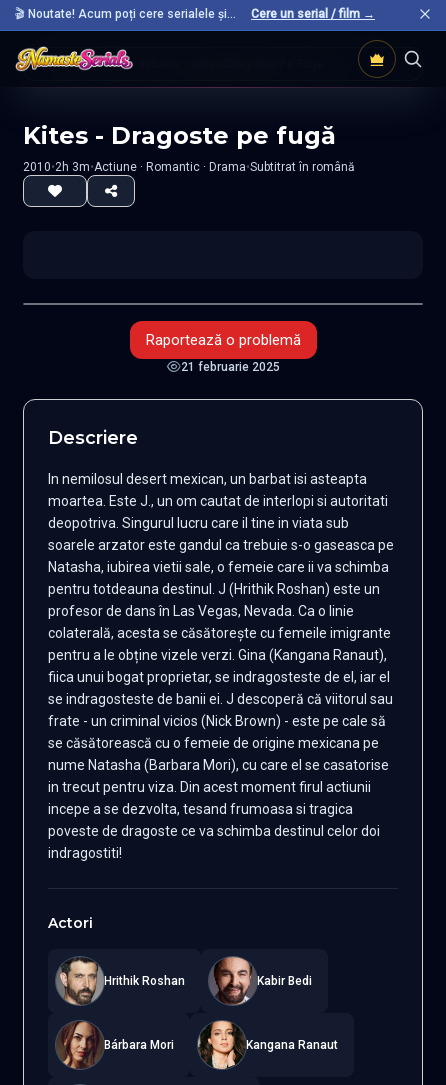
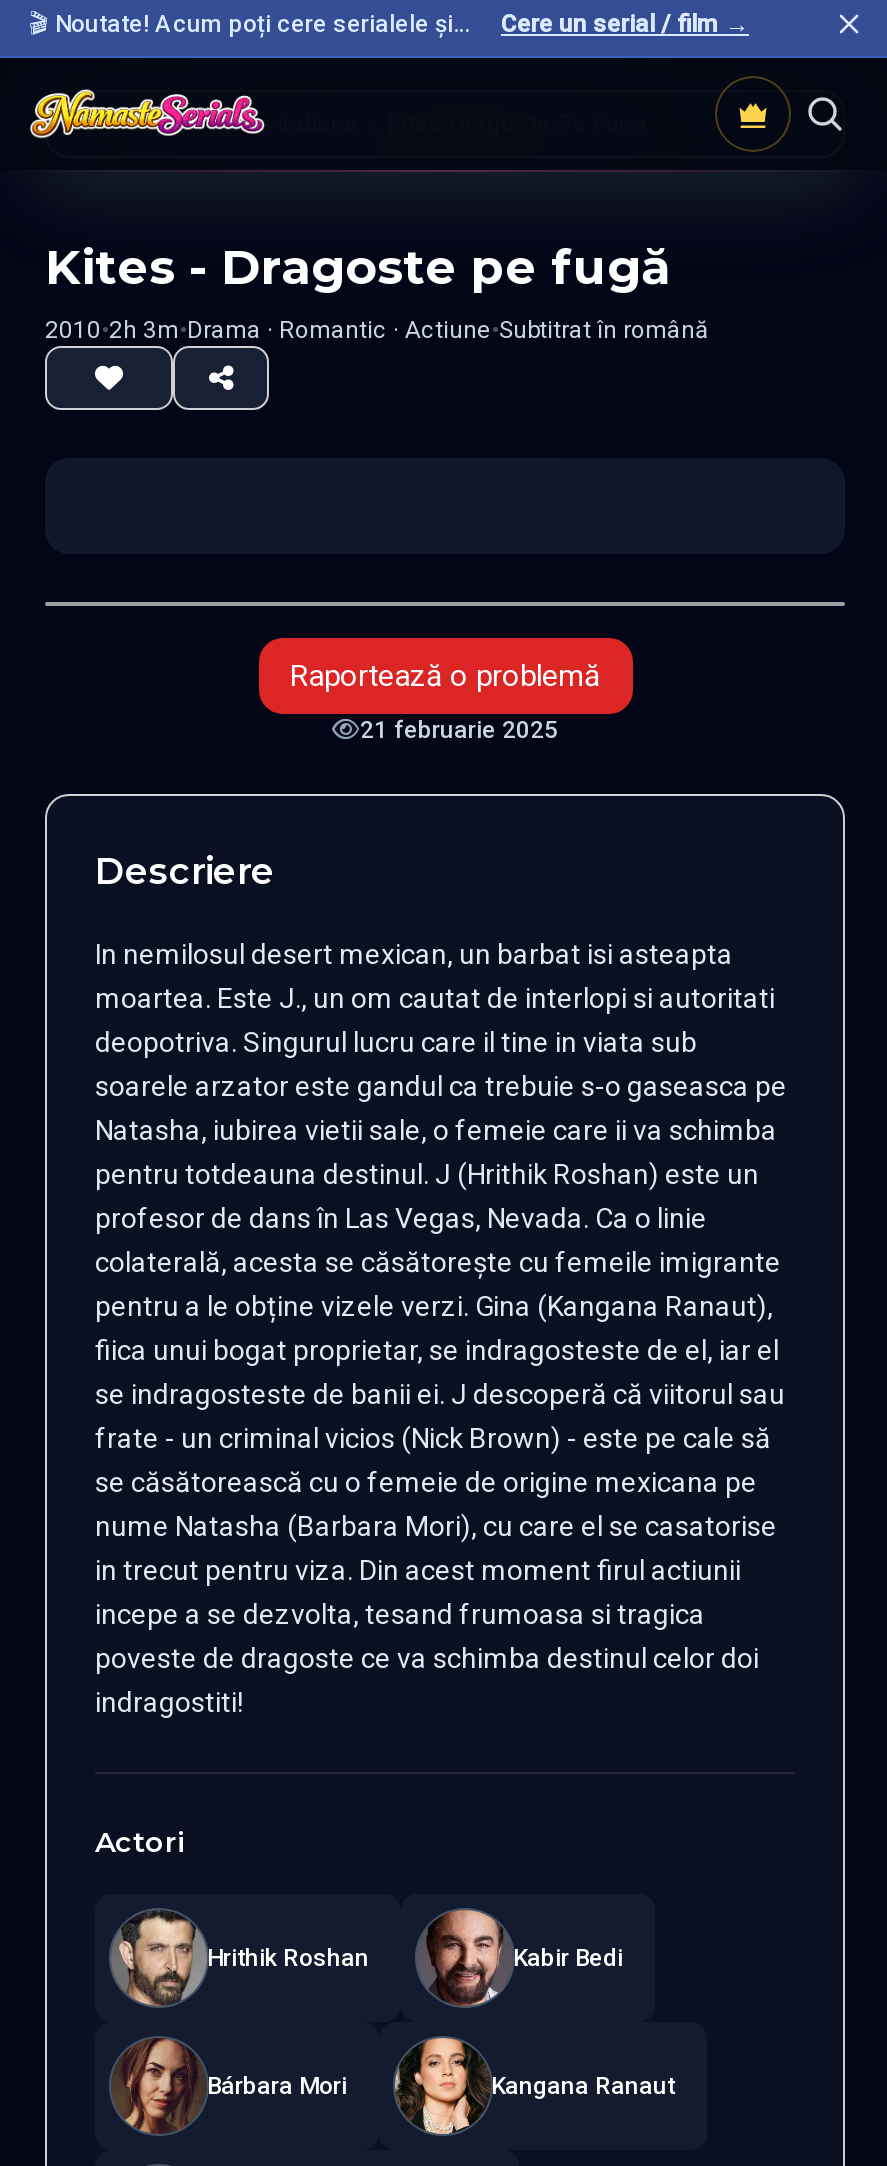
- 2010•2h 3m•Actiune · Romantic · Drama•Subtitrat în română
+ 2010•2h 3m•Drama · Romantic · Actiune•Subtitrat în română
